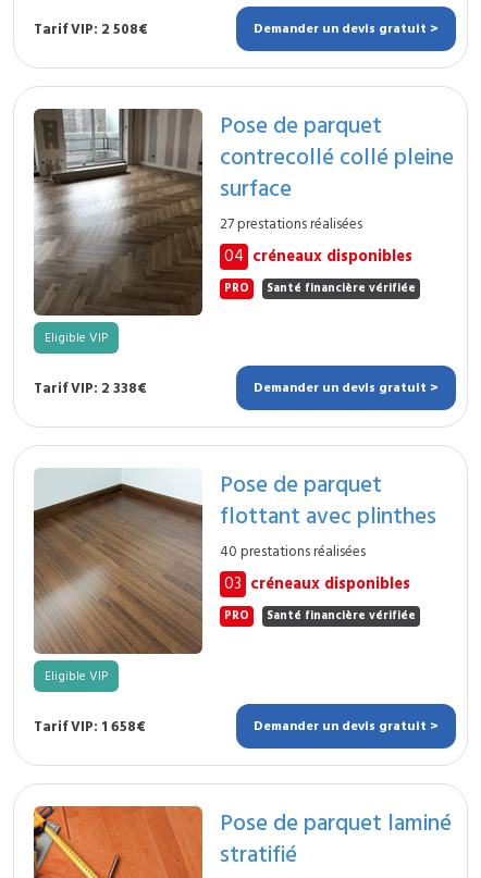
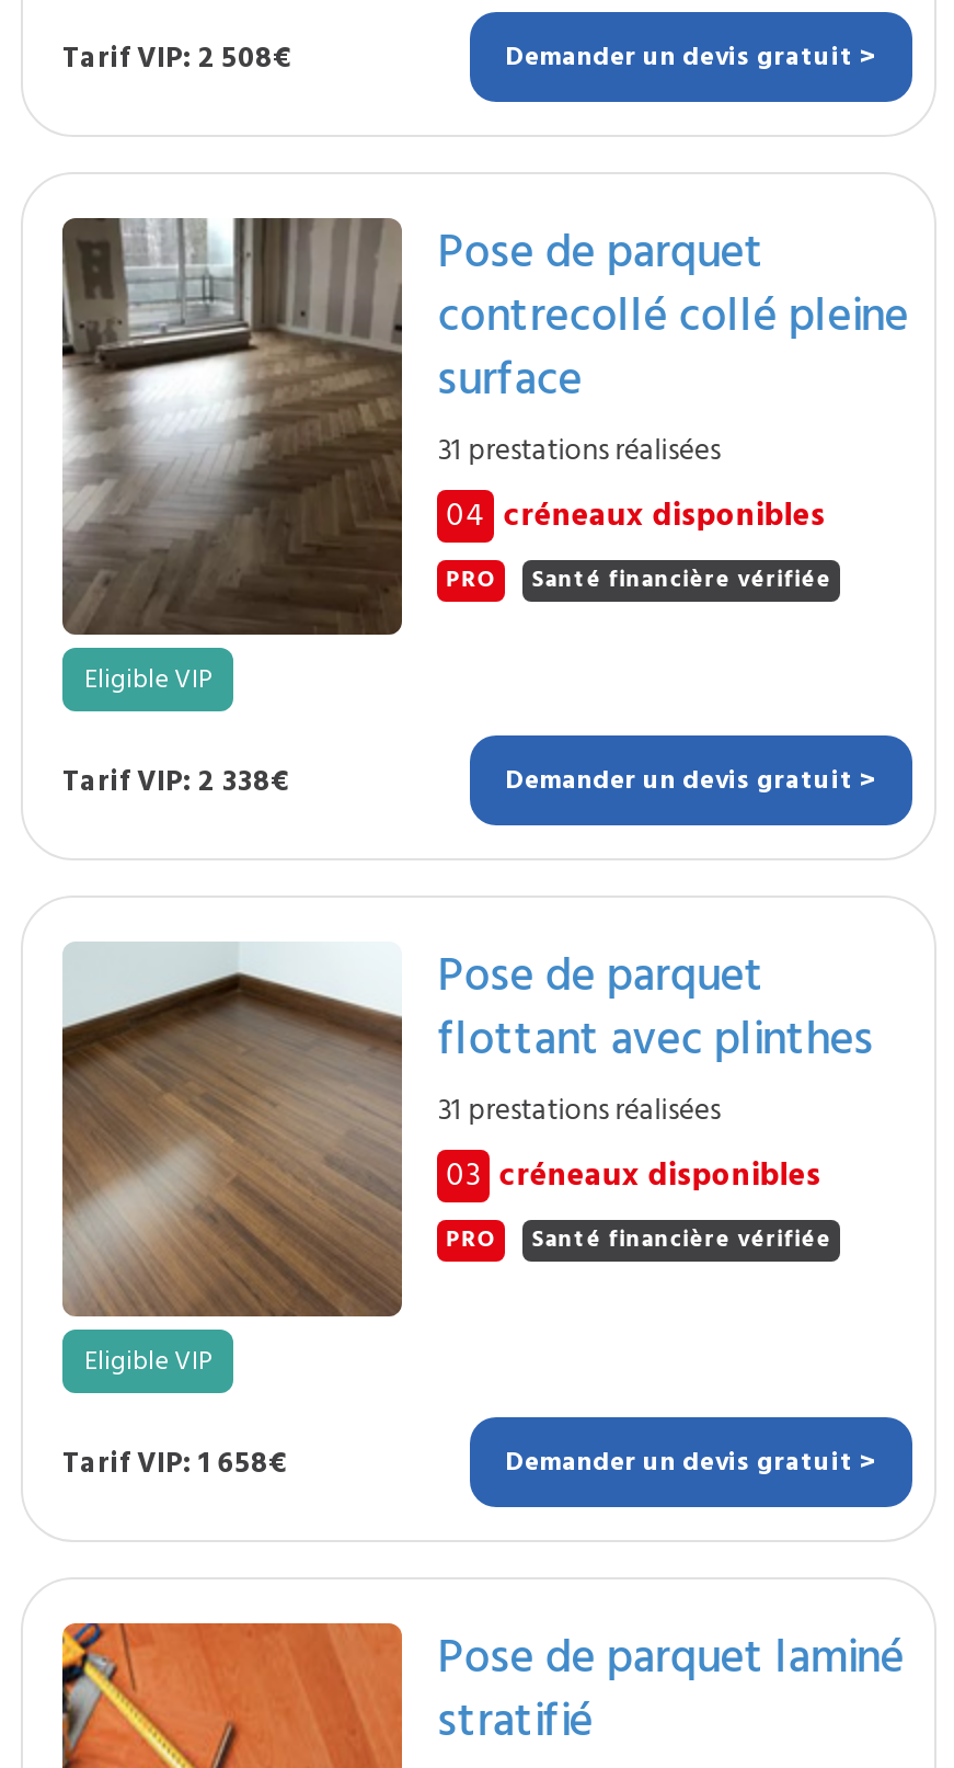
- 27 prestations réalisées
+ 31 prestations réalisées

- 40 prestations réalisées
+ 31 prestations réalisées
